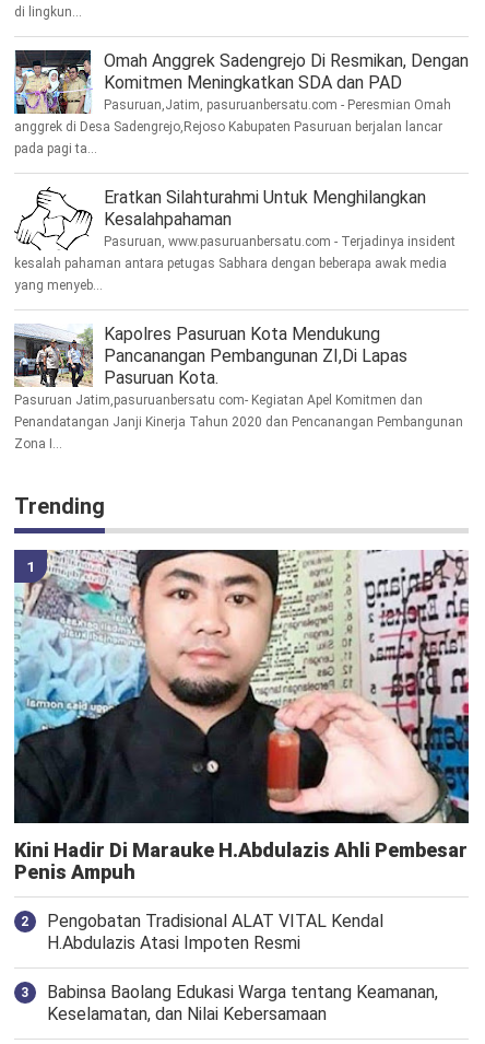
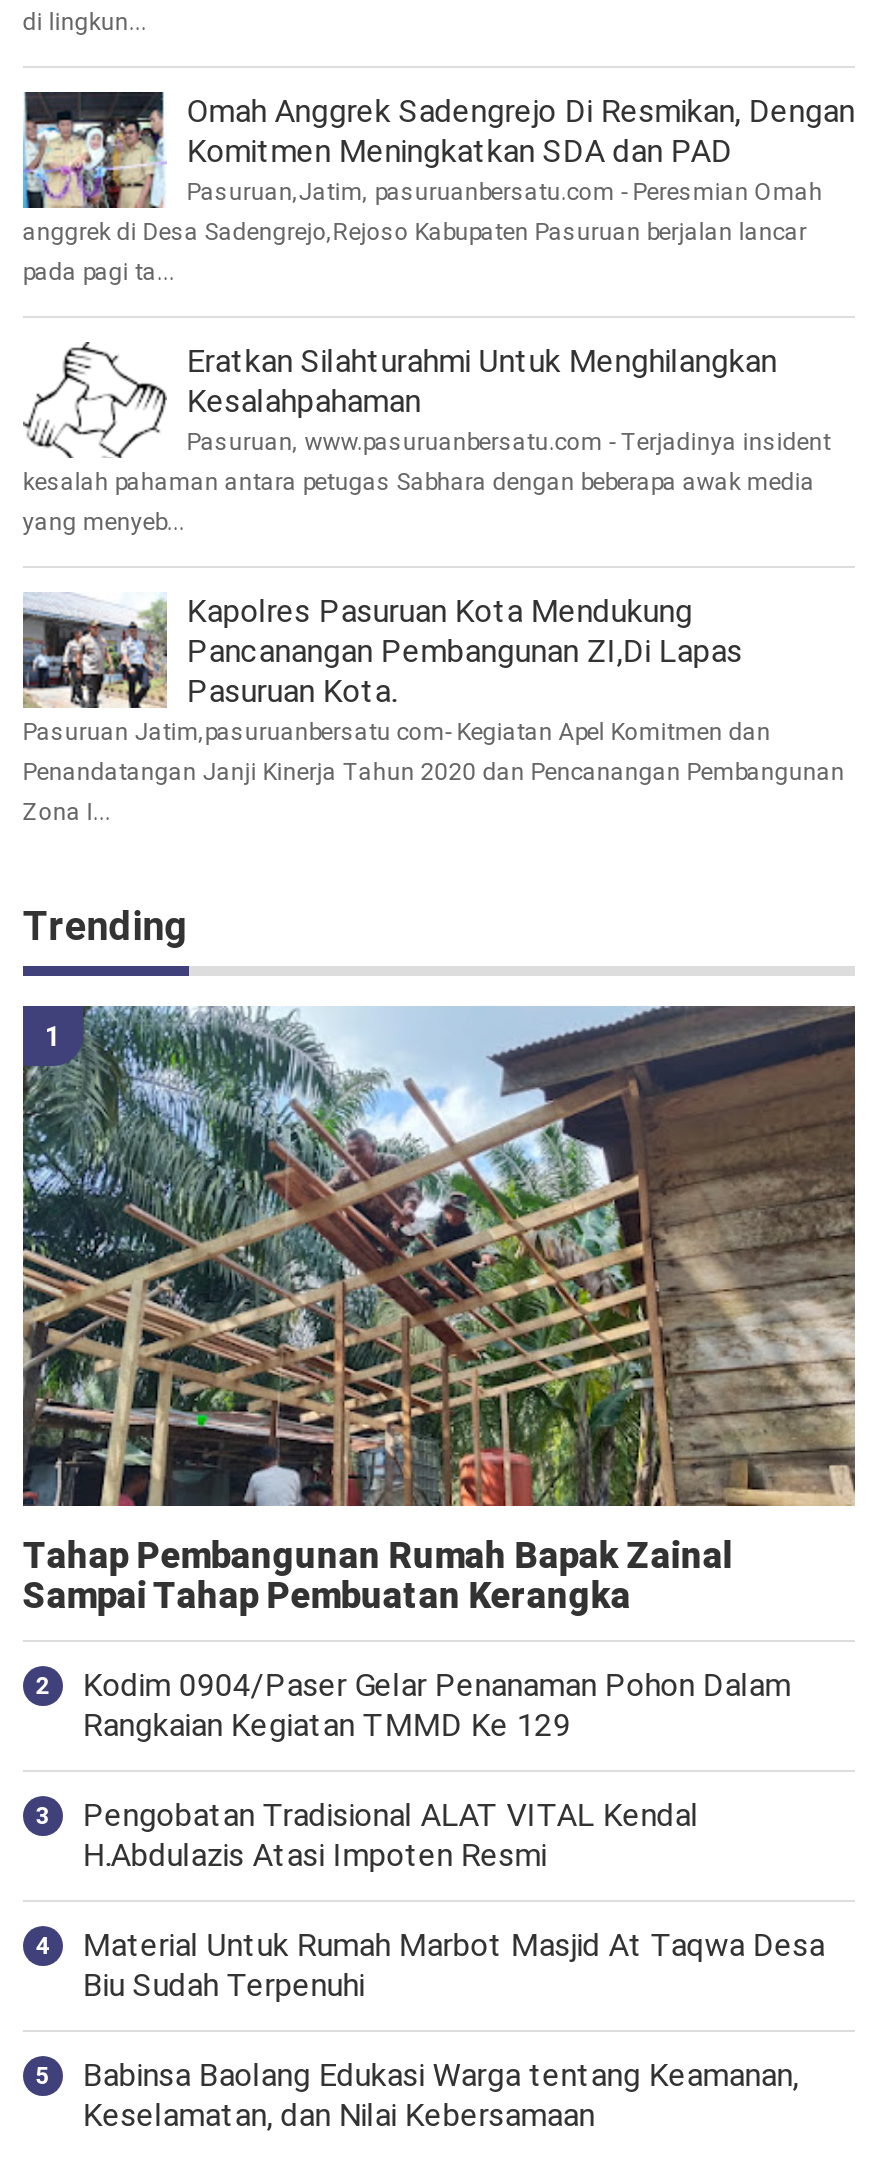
- [image]
- Kini Hadir Di Marauke H.Abdulazis Ahli Pembesar
- Penis Ampuh
+ [image]
+ Tahap Pembangunan Rumah Bapak Zainal
+ Sampai Tahap Pembuatan Kerangka
+ Kodim 0904/Paser Gelar Penanaman Pohon Dalam
+ Rangkaian Kegiatan TMMD Ke 129

+ Material Untuk Rumah Marbot Masjid At Taqwa Desa
+ Biu Sudah Terpenuhi
